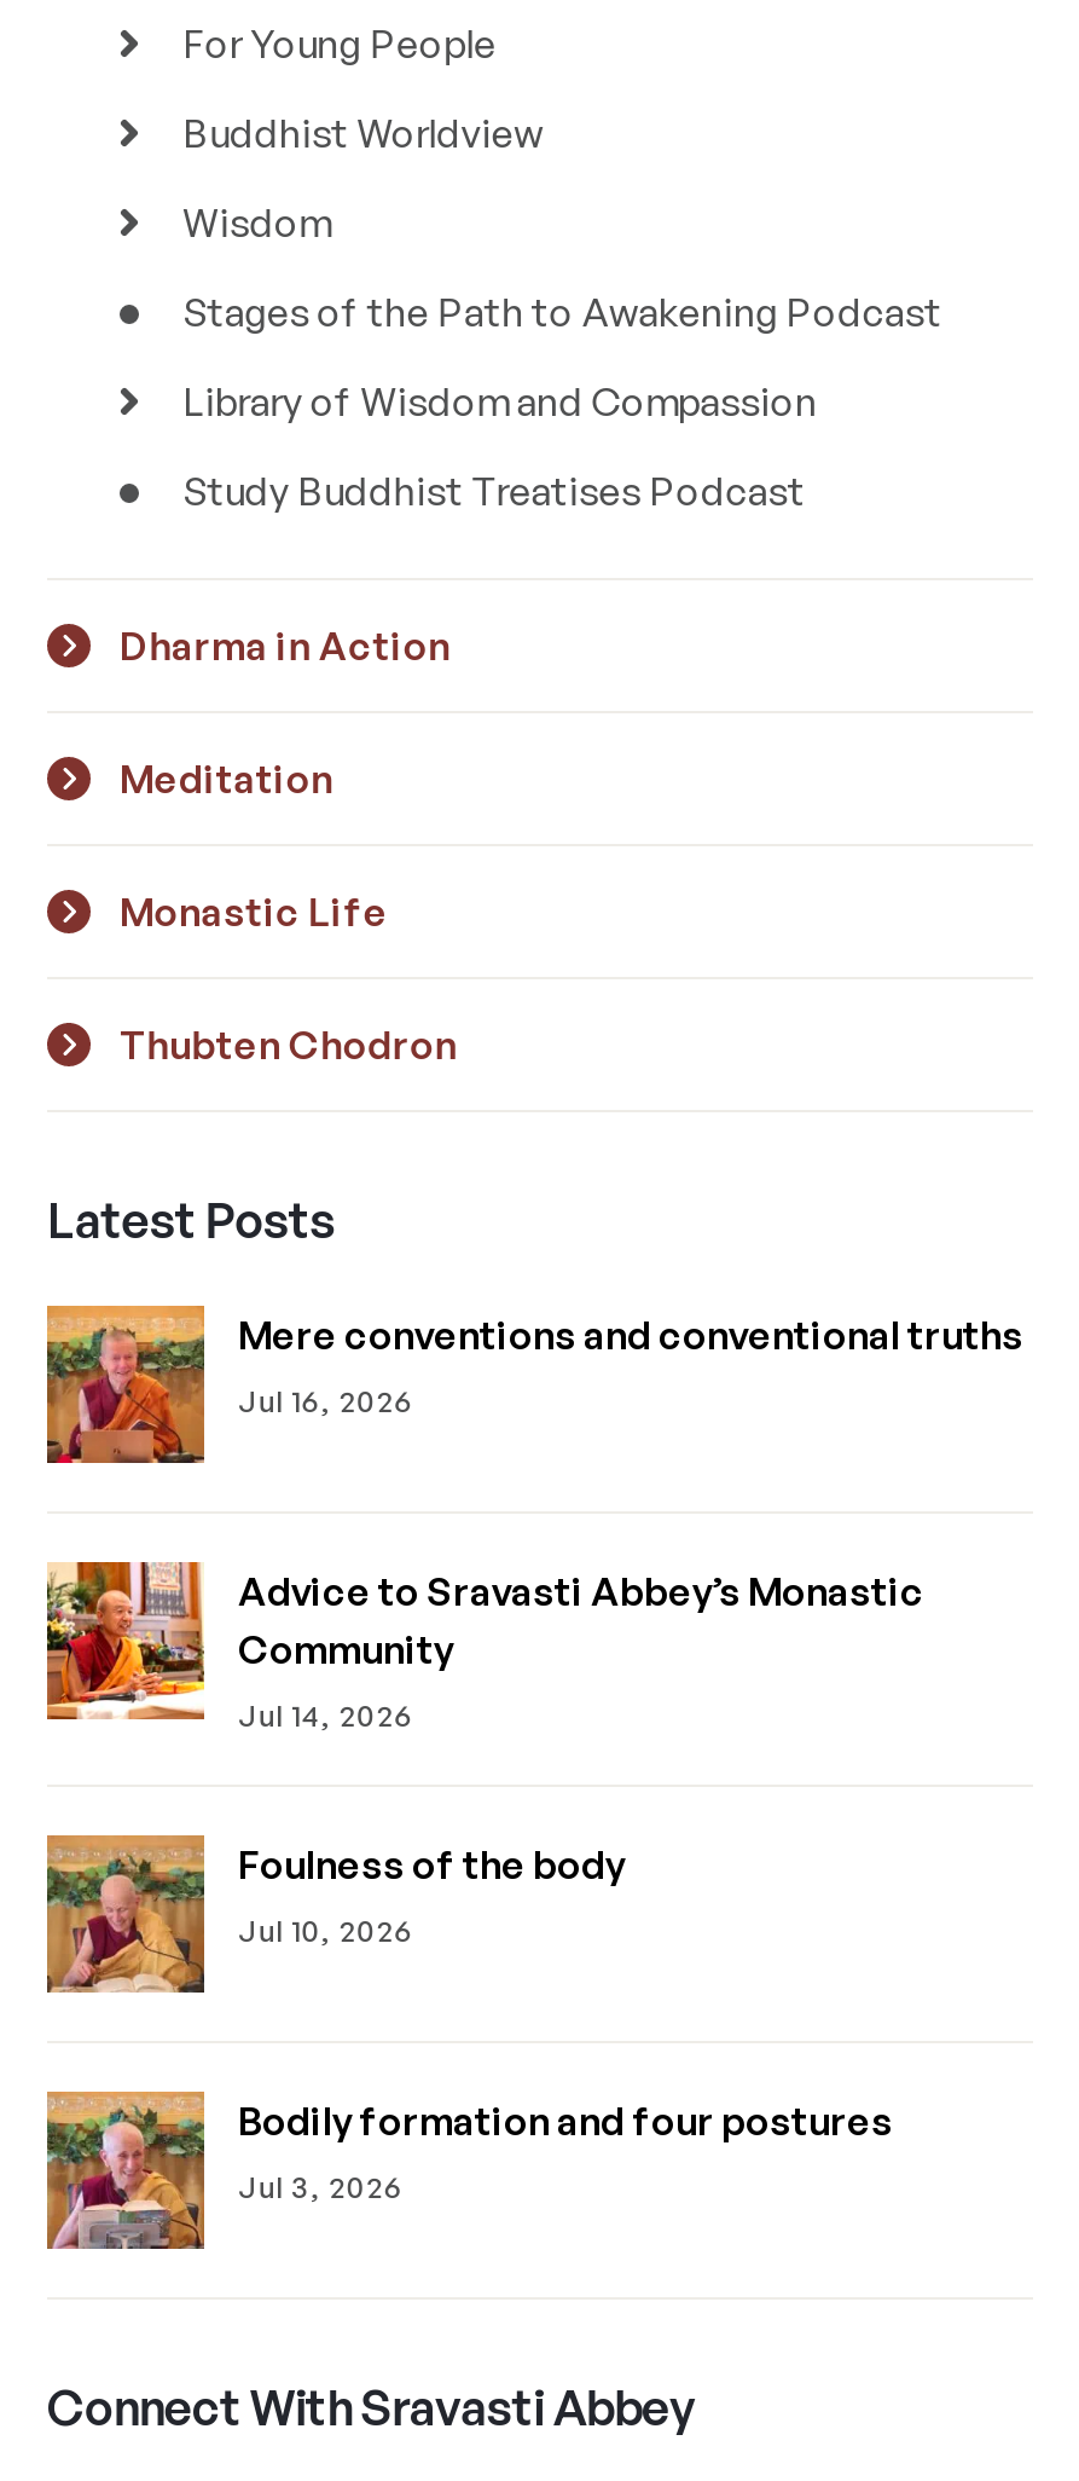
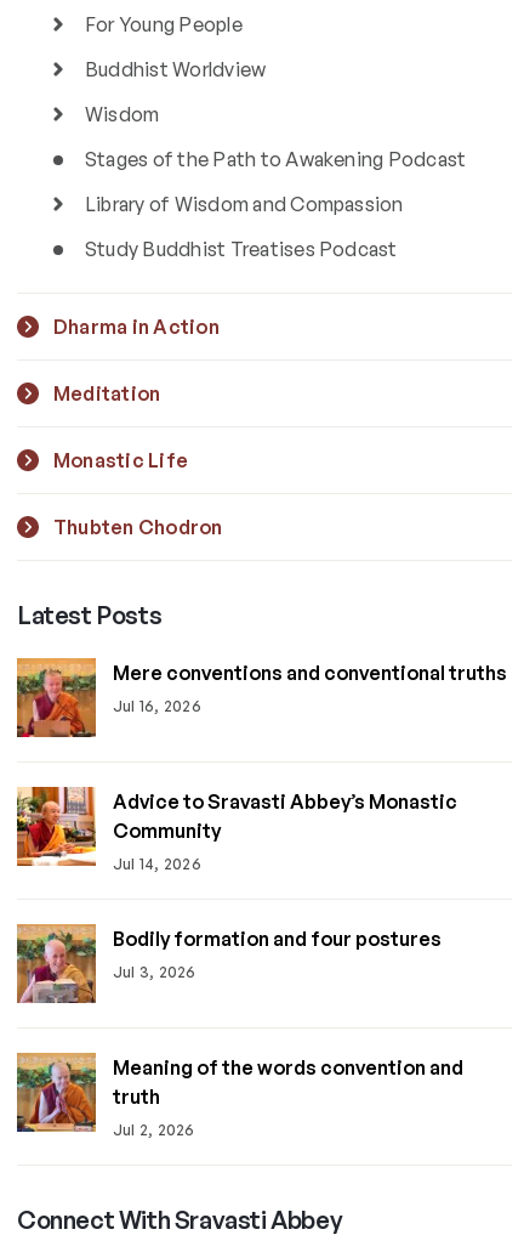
- [image]
- Foulness of the body
- Jul 10, 2026

moved up: [image] | Bodily formation and four postures | Jul 3, 2026

+ [image]
+ Meaning of the words convention and
+ truth
+ Jul 2, 2026
